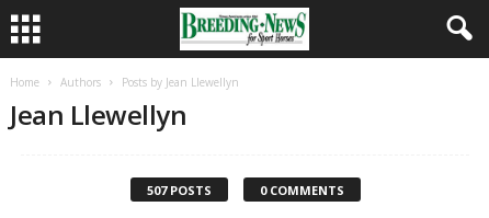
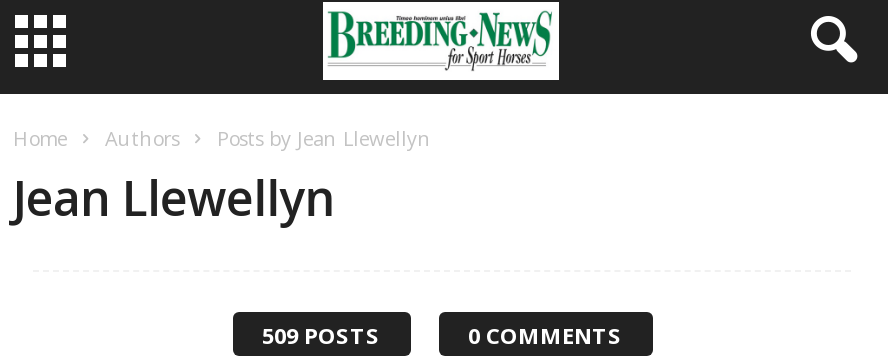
- 507 POSTS
+ 509 POSTS
